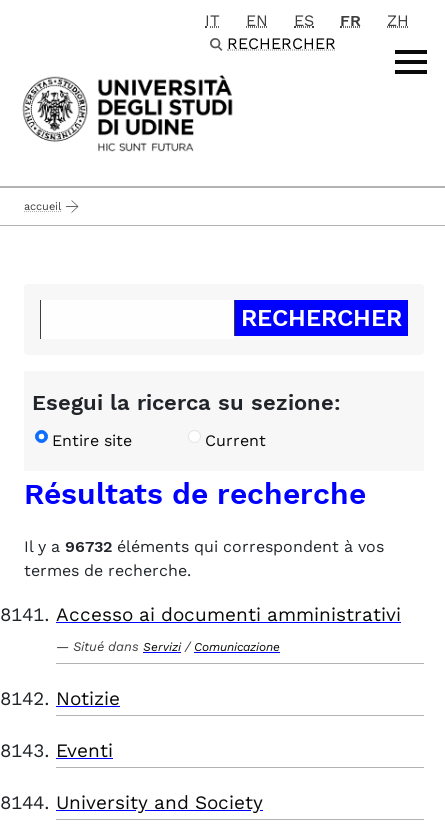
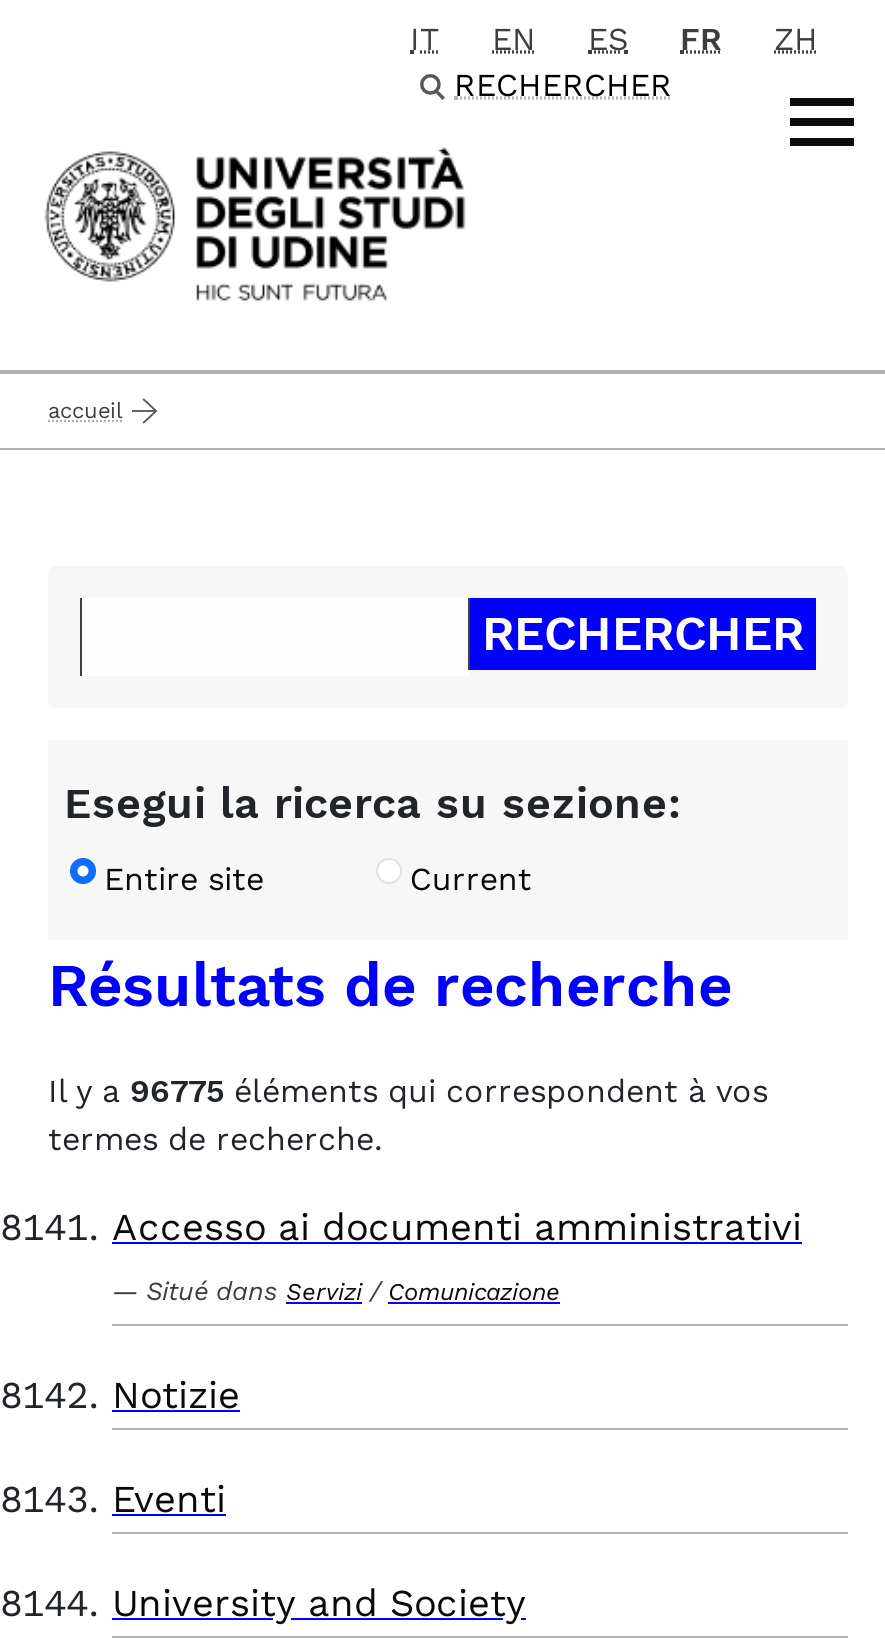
- Il y a 96732 éléments qui correspondent à vos
+ Il y a 96775 éléments qui correspondent à vos
